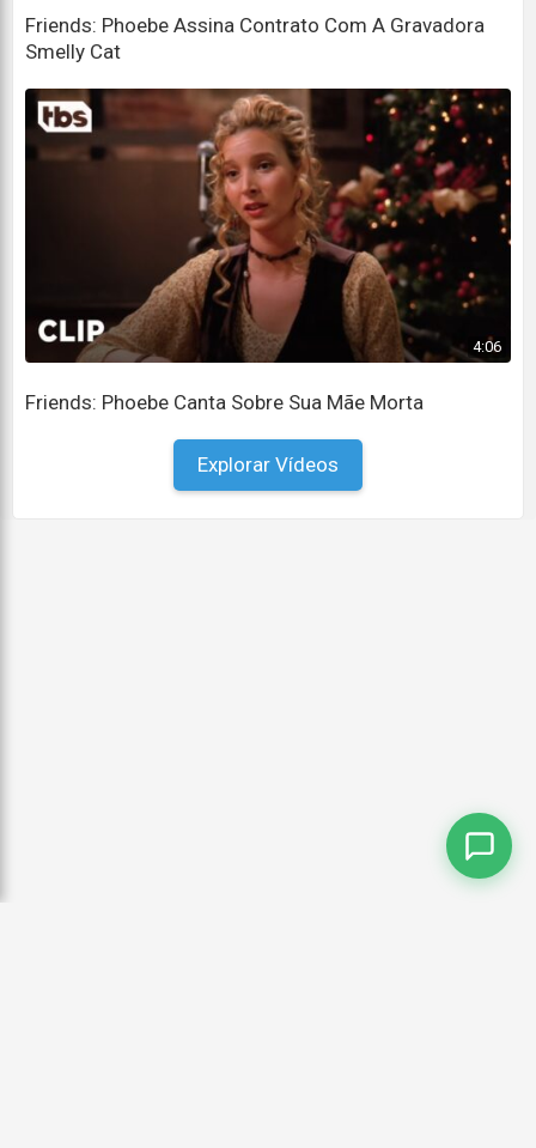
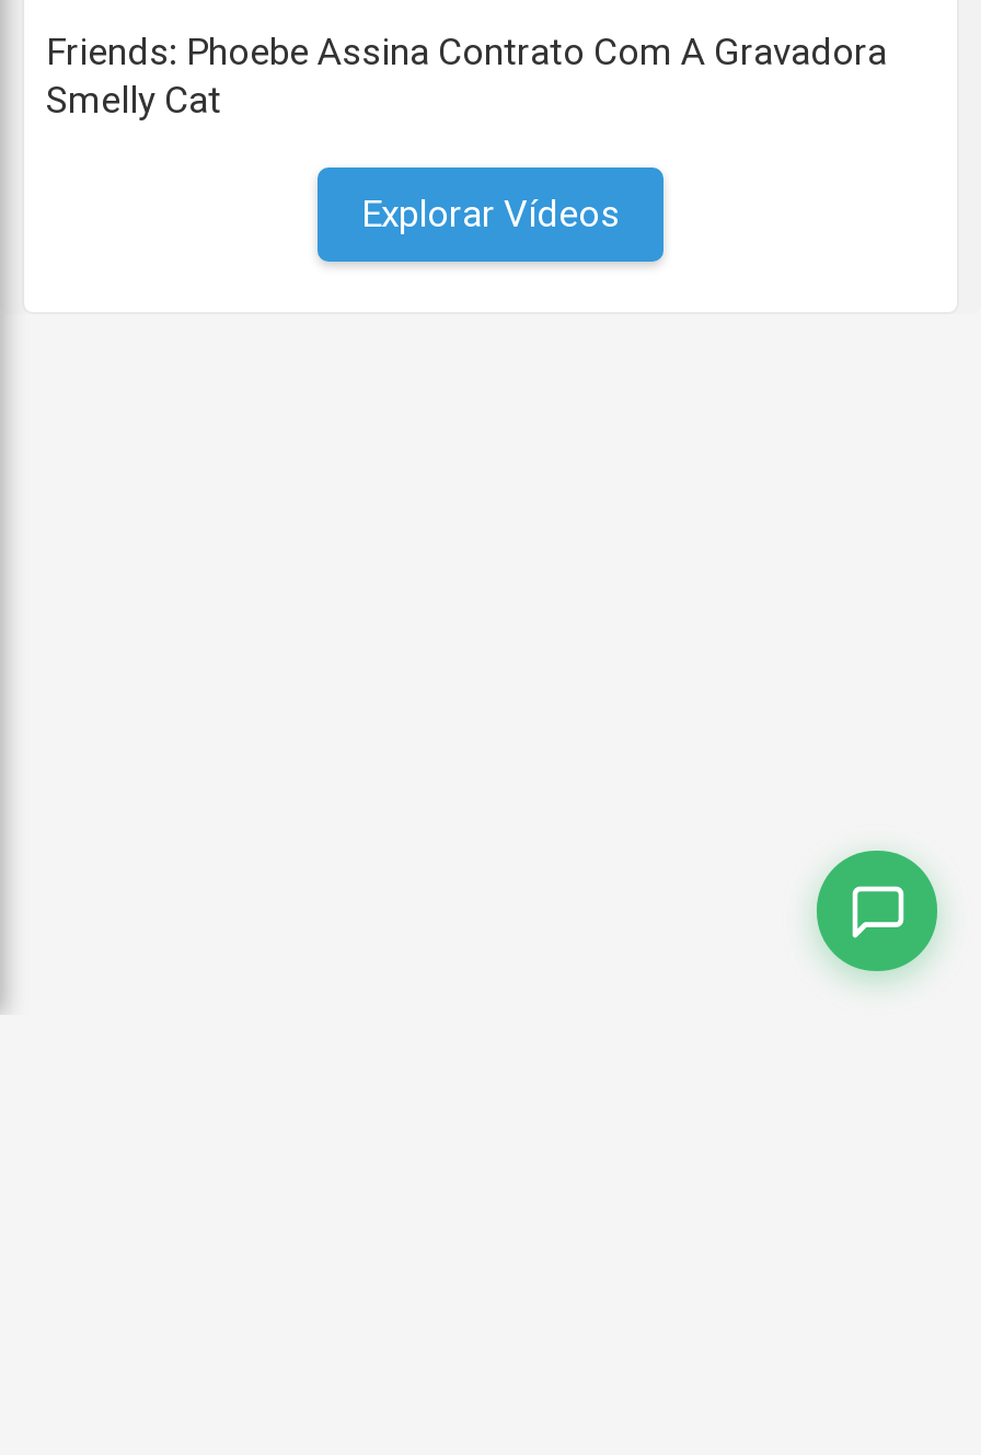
- [image]
- 4:06
- Friends: Phoebe Canta Sobre Sua Mãe Morta
